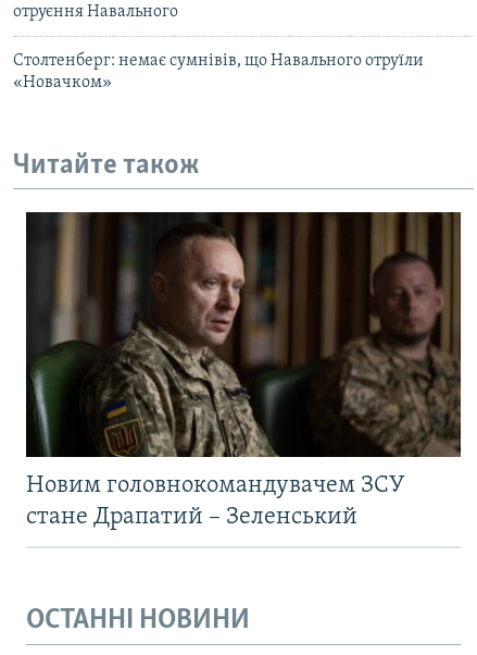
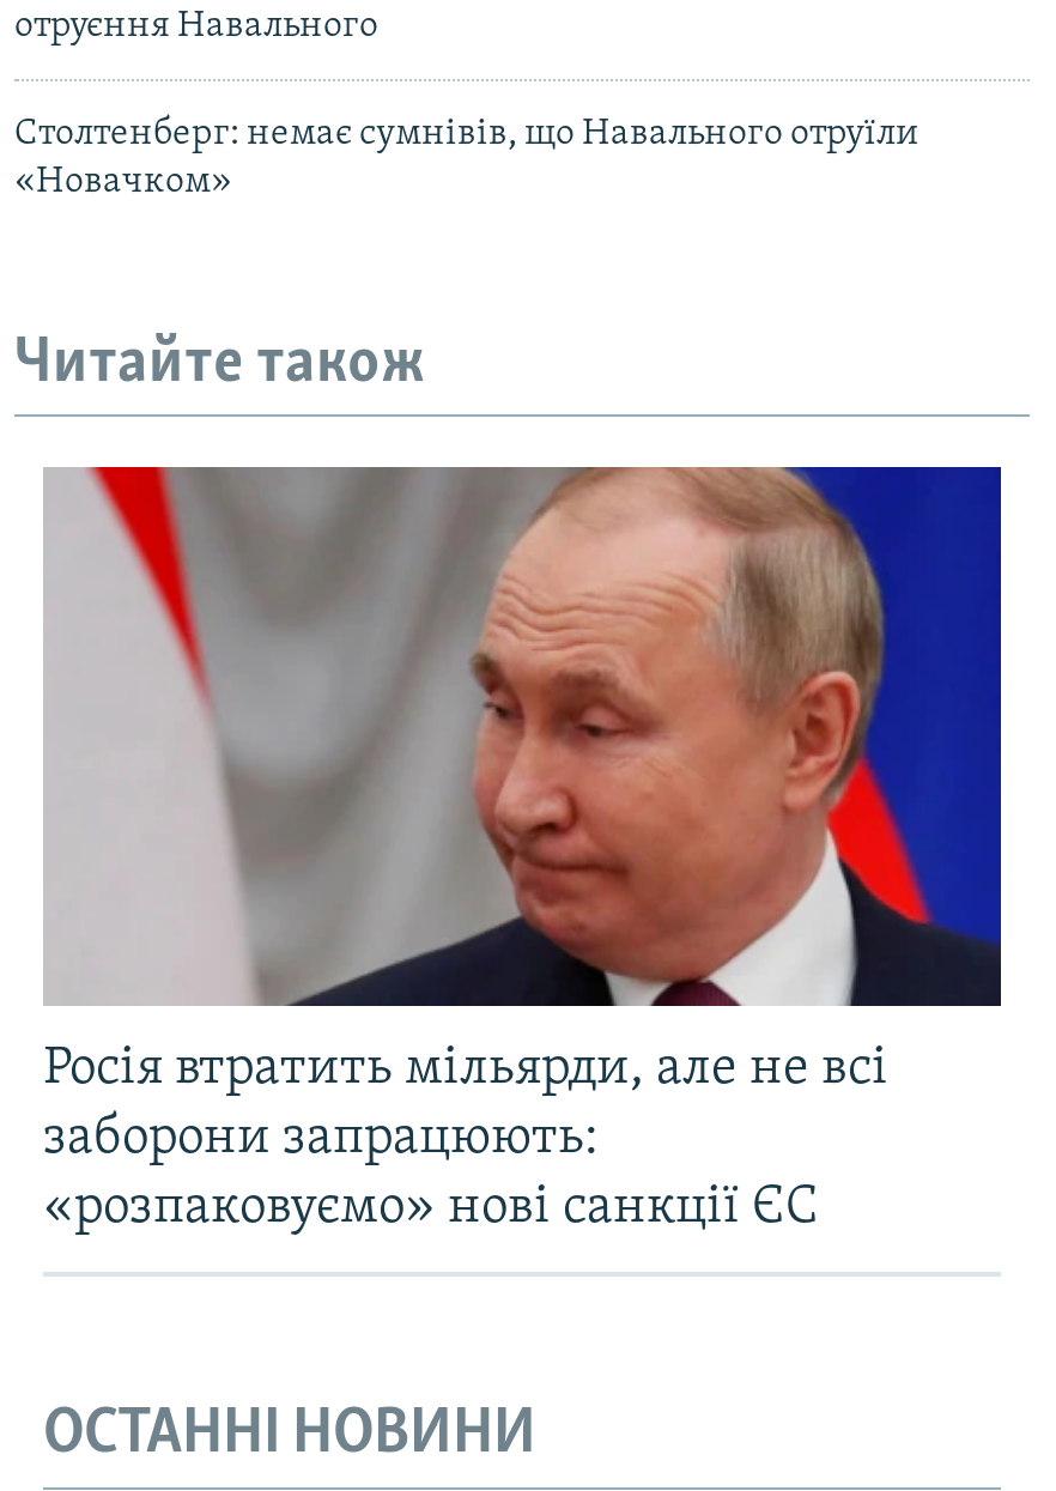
- [image]
- Новим головнокомандувачем ЗСУ
- стане Драпатий – Зеленський
+ [image]
+ Росія втратить мільярди, але не всі
+ заборони запрацюють:
+ «розпаковуємо» нові санкції ЄС
